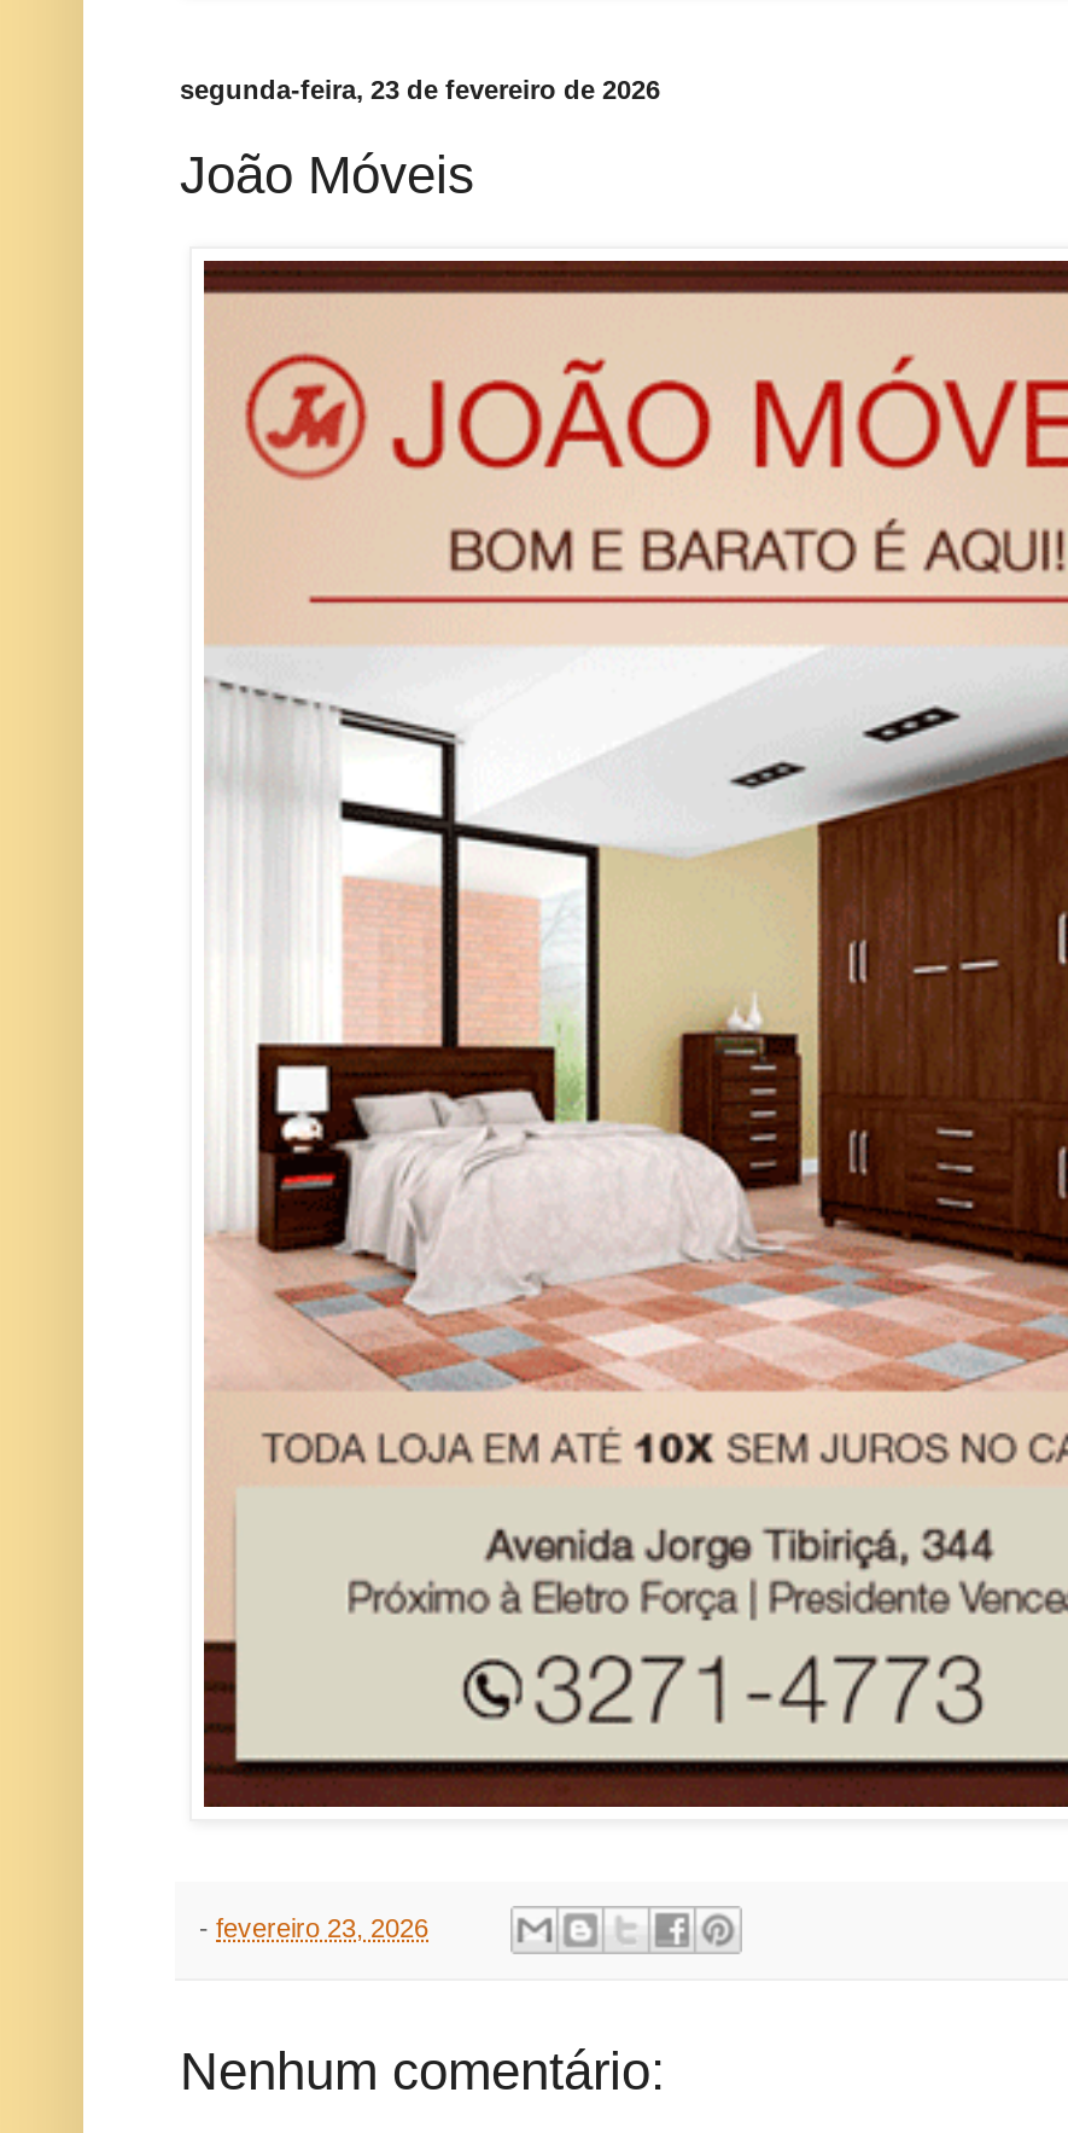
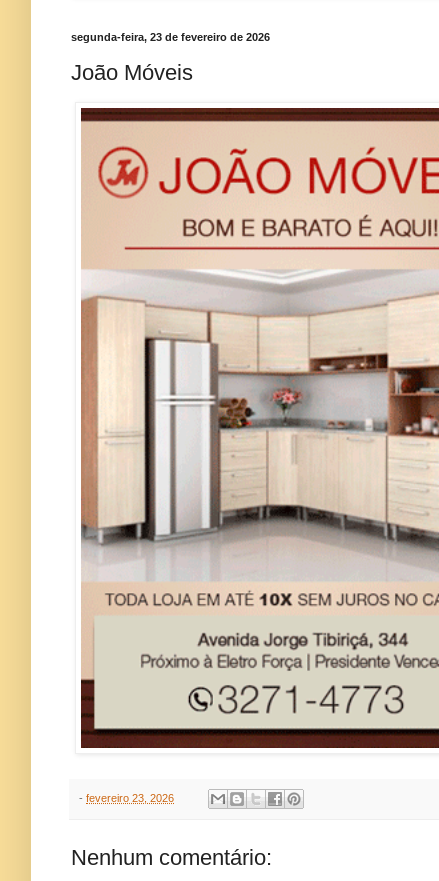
- [image]
+ [image]
